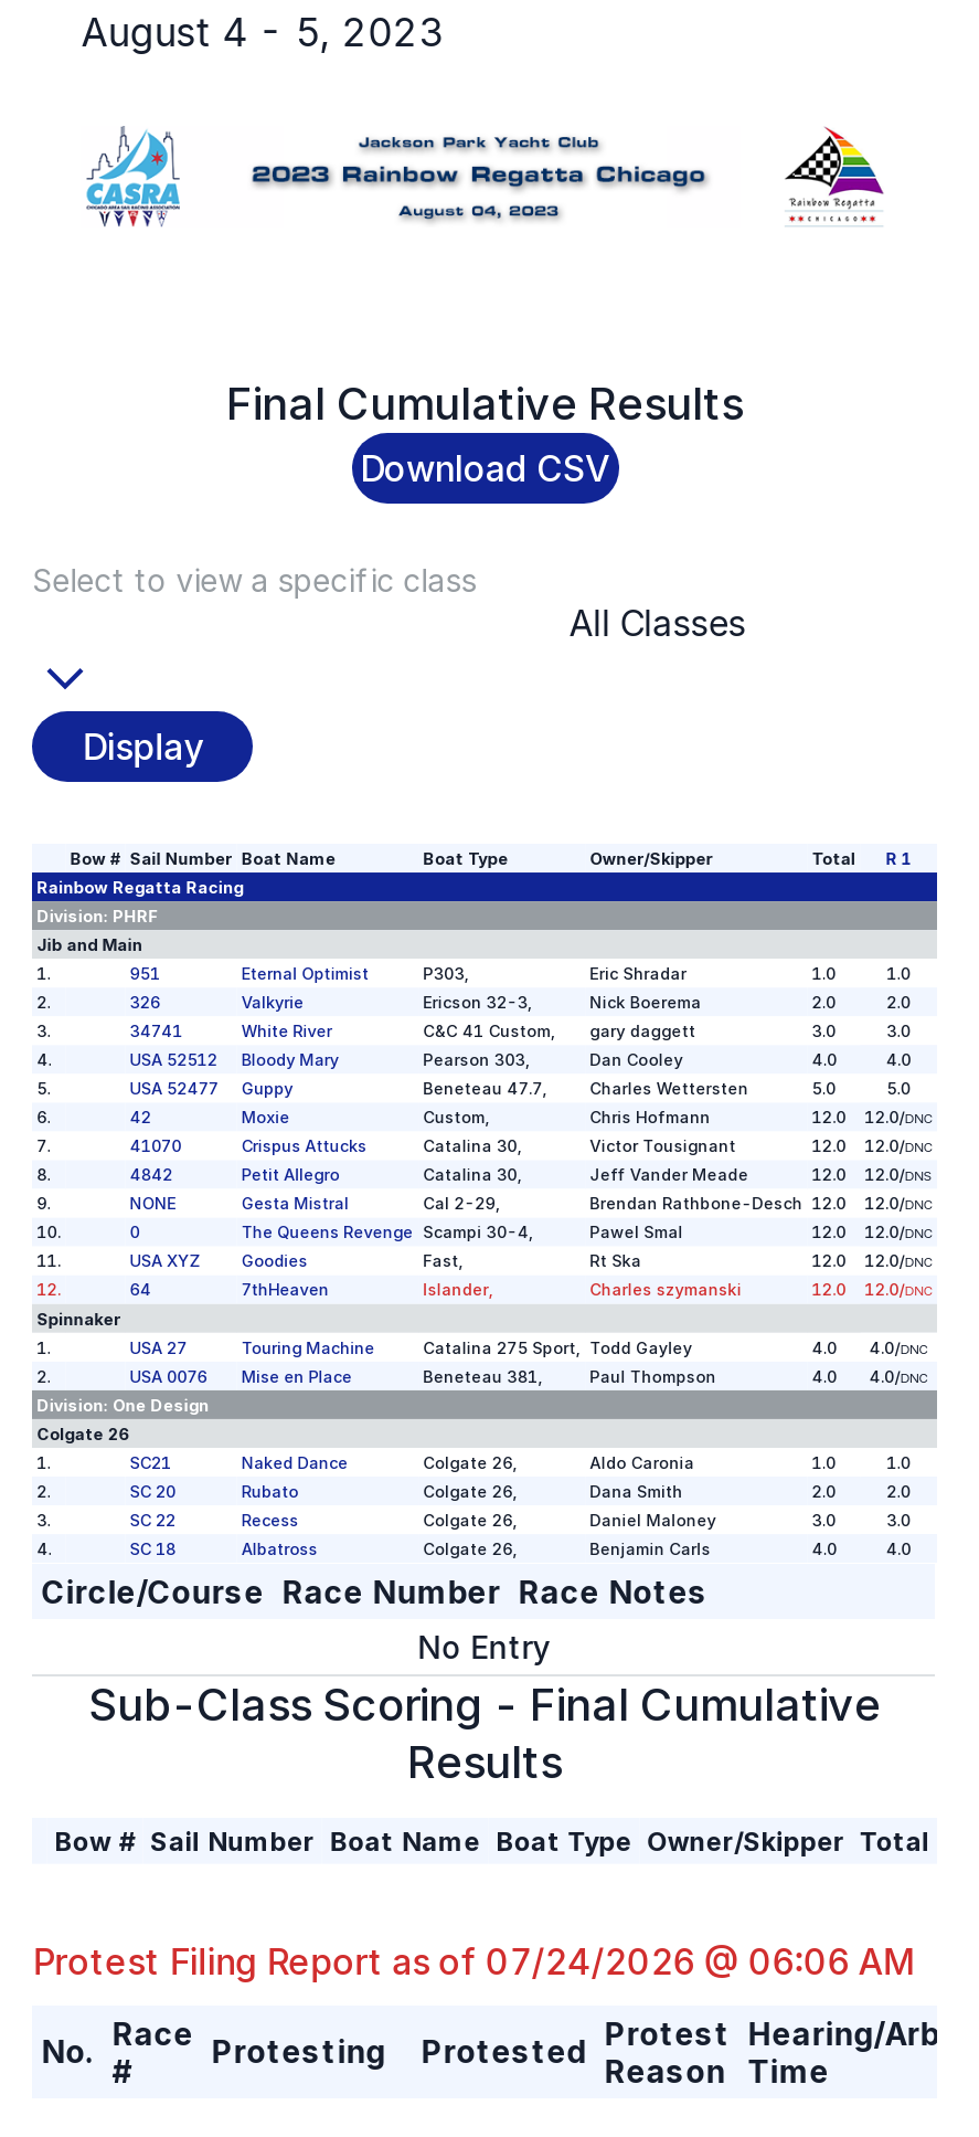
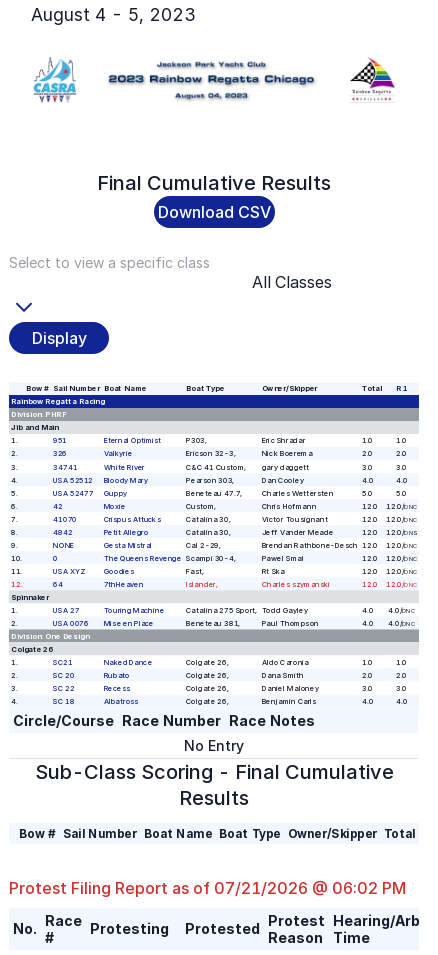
- Protest Filing Report as of 07/24/2026 @ 06:06 AM
+ Protest Filing Report as of 07/21/2026 @ 06:02 PM
